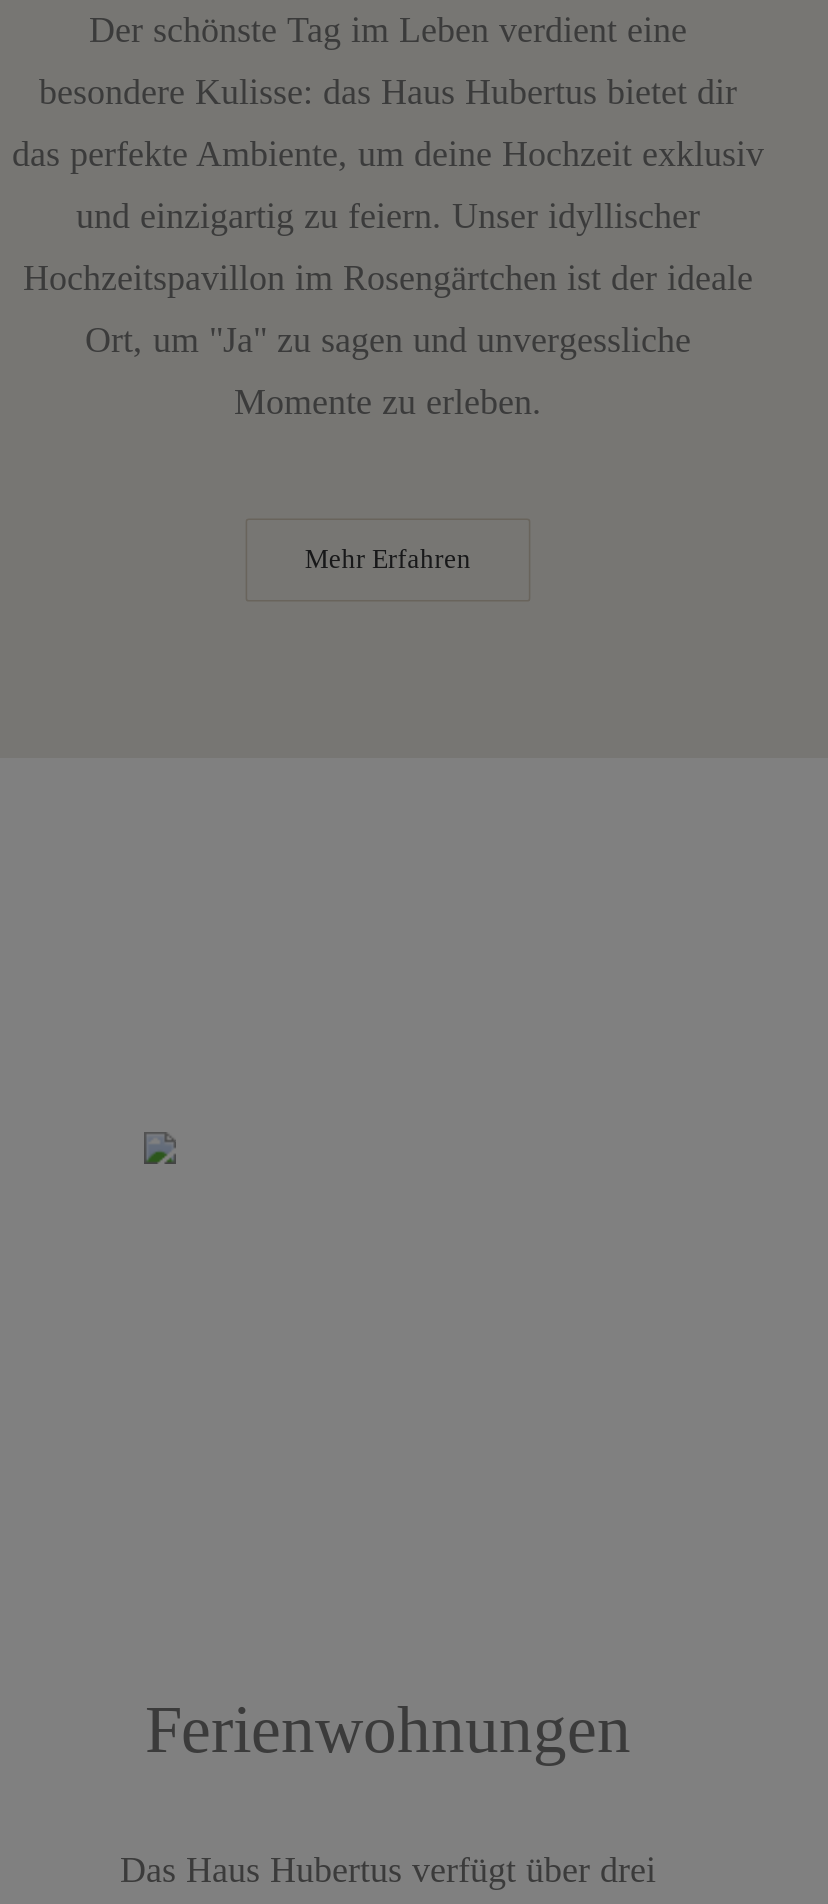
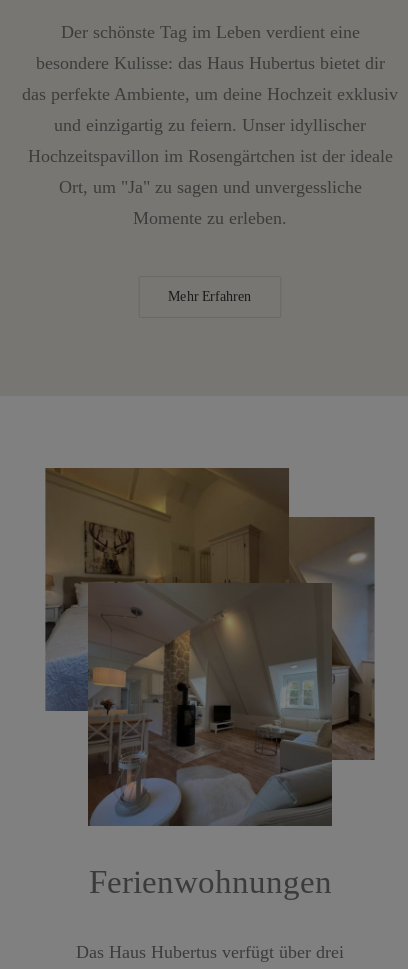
+ [image]
